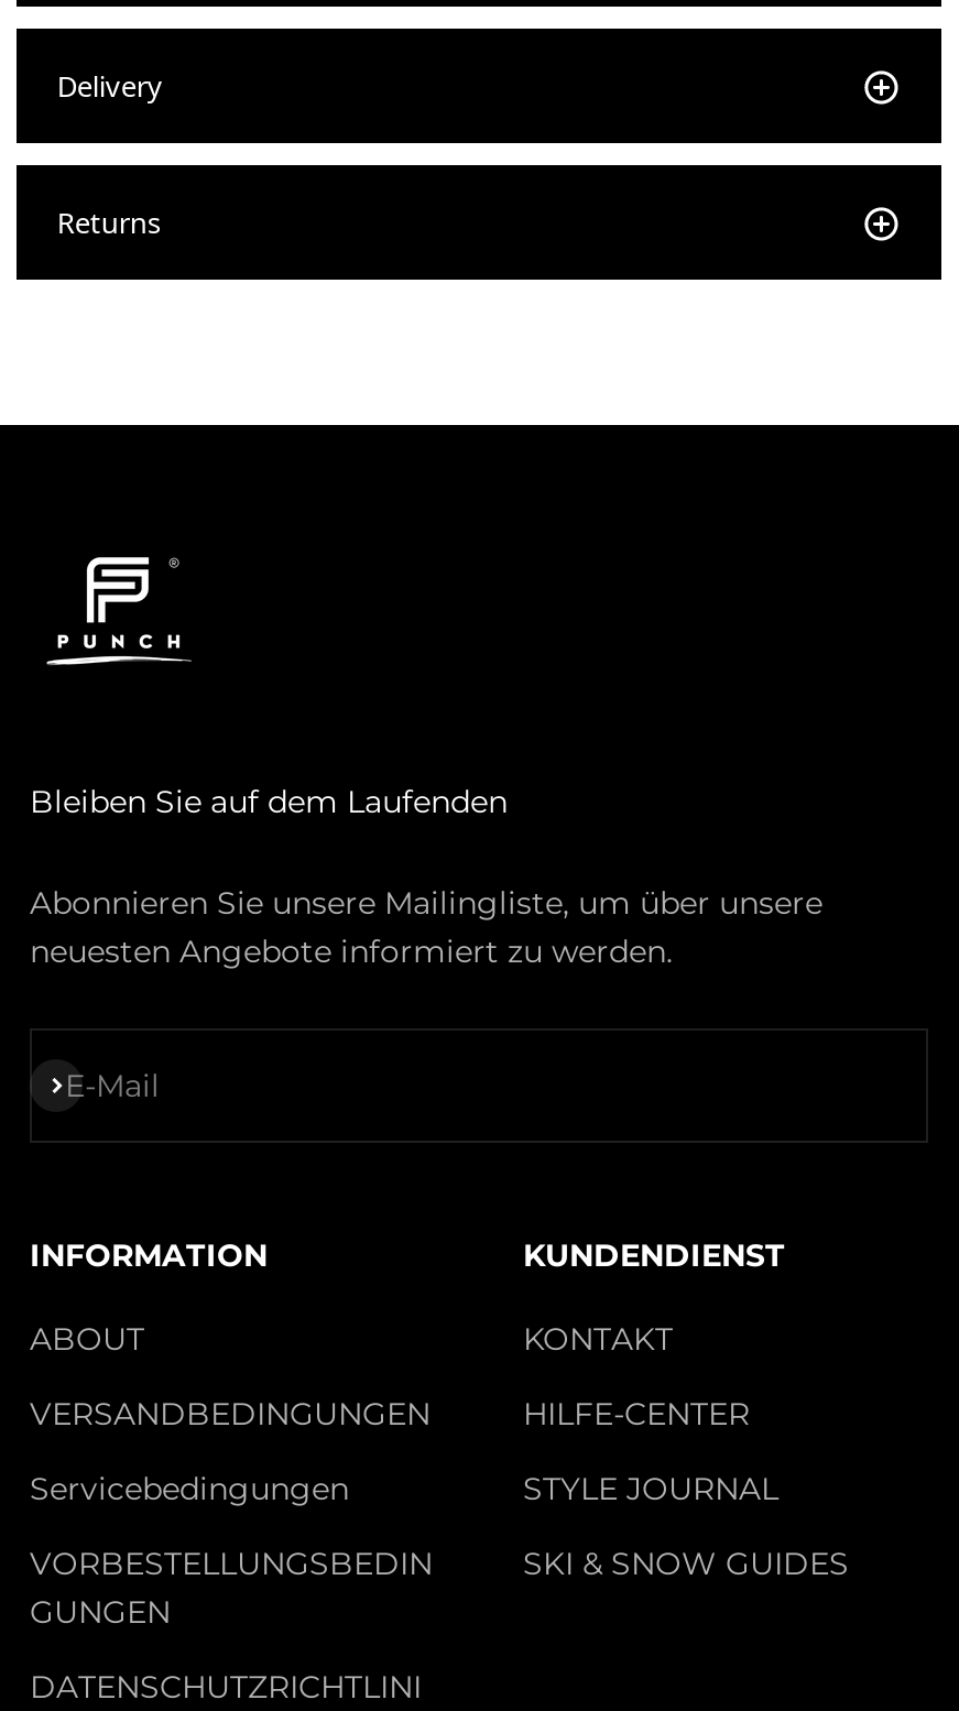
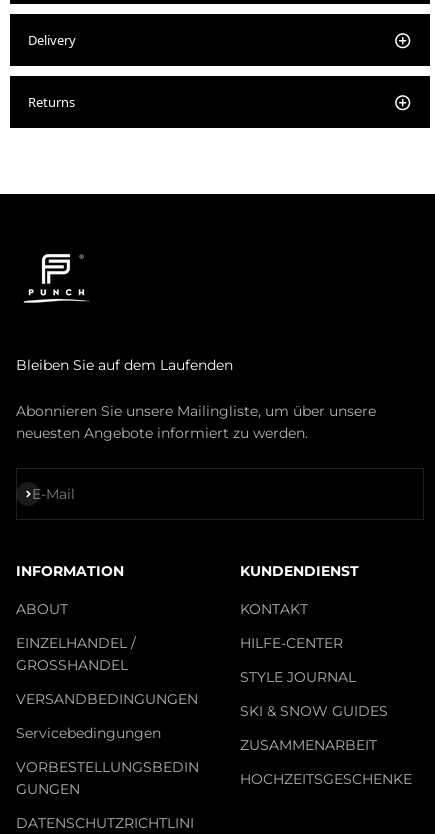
+ EINZELHANDEL /
+ GROSSHANDEL

+ ZUSAMMENARBEIT
+ HOCHZEITSGESCHENKE
